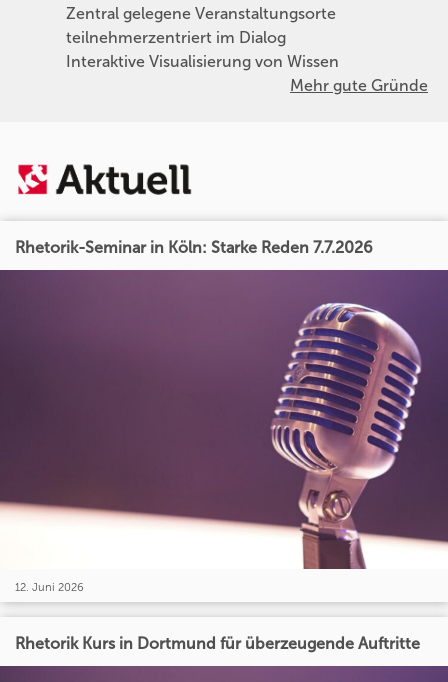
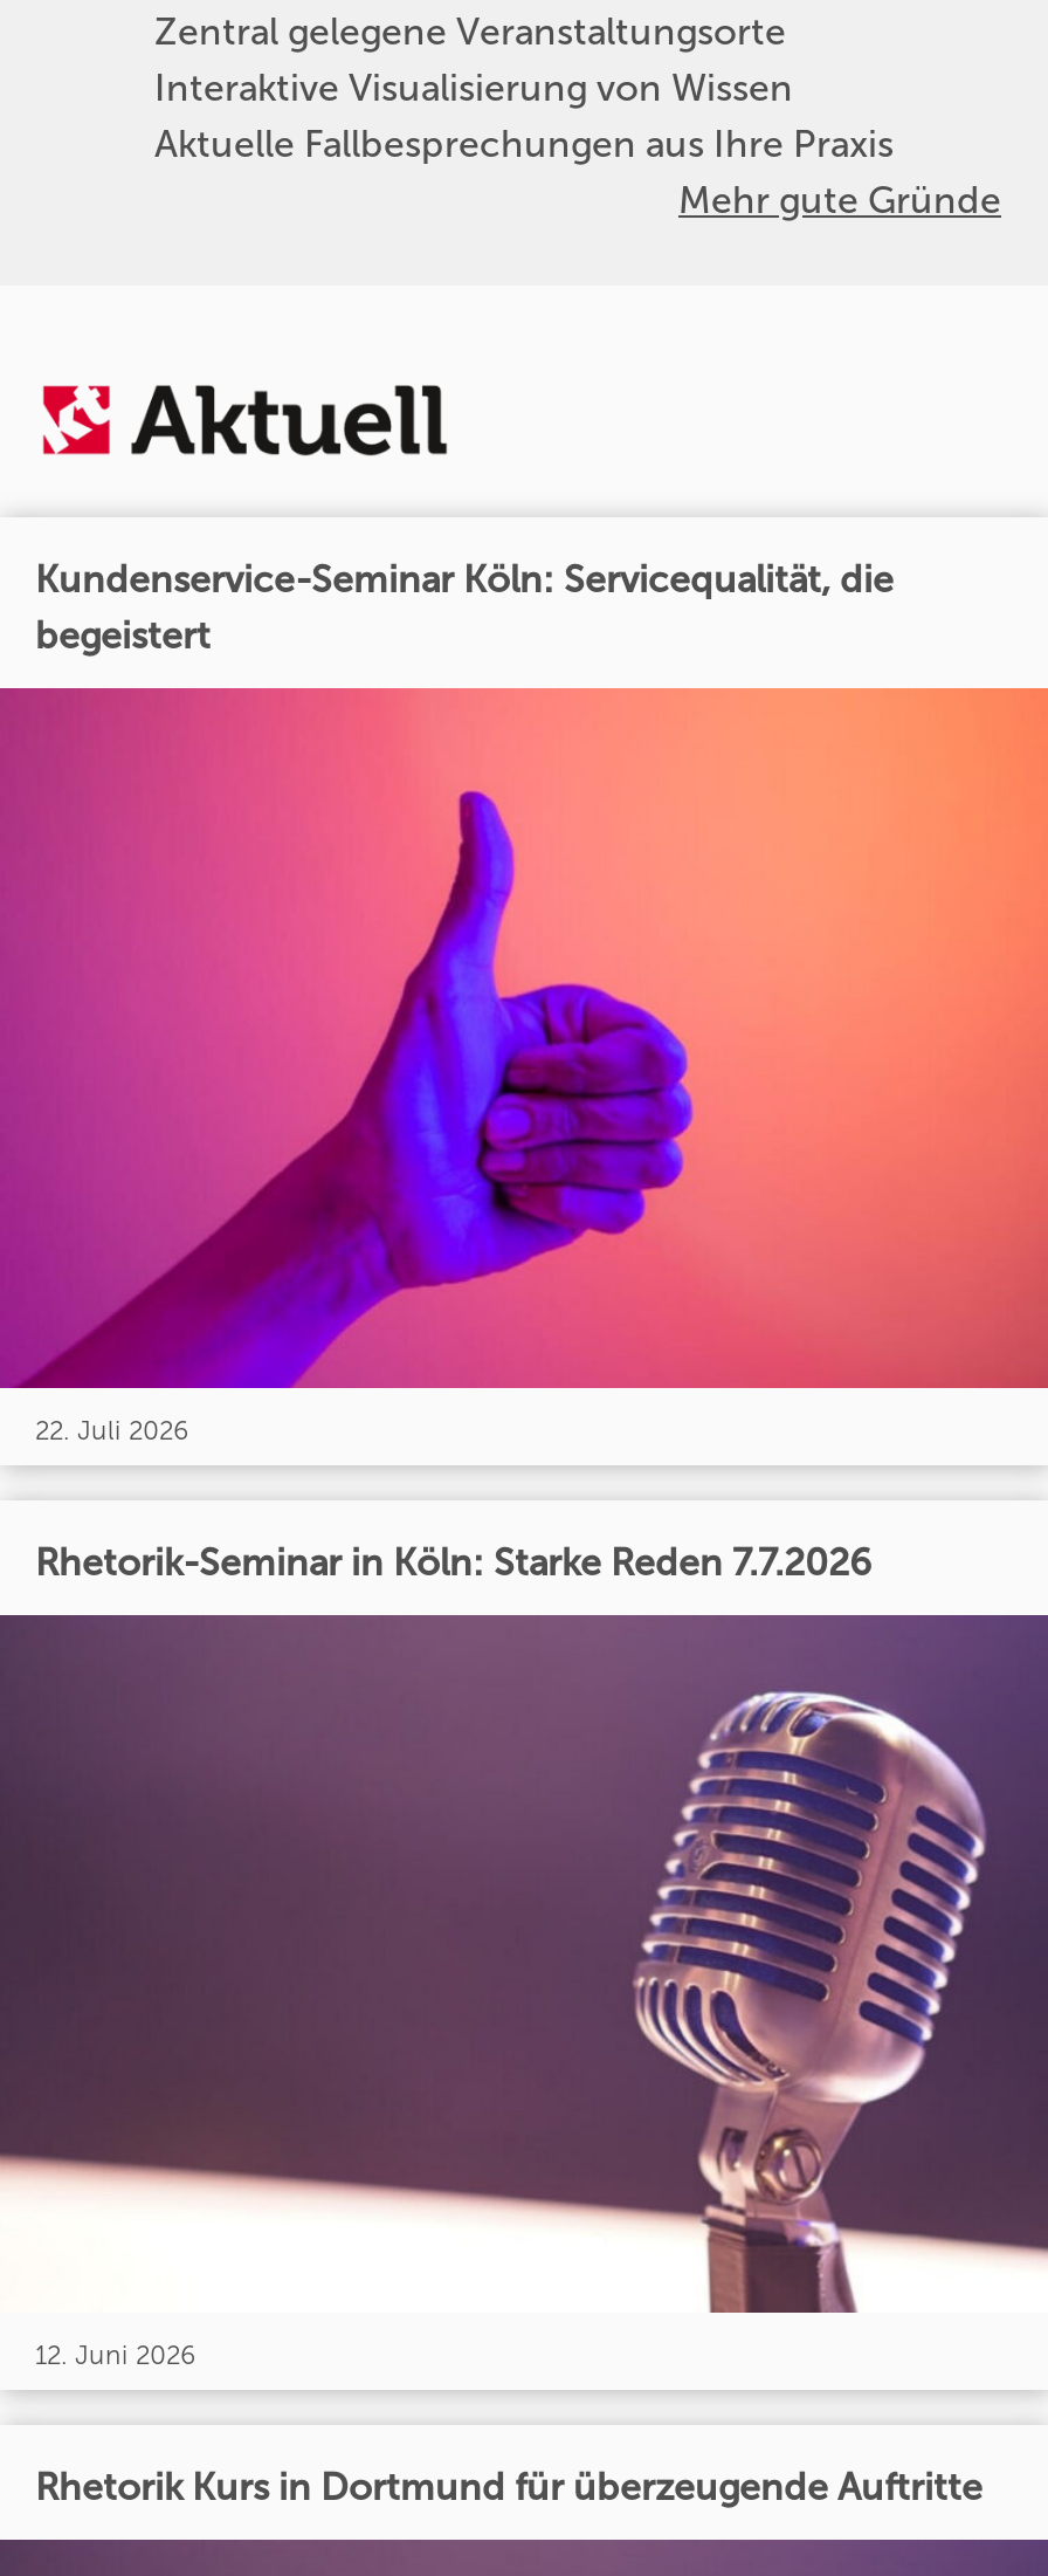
- teilnehmerzentriert im Dialog

moved up: Interaktive Visualisierung von Wissen

+ Aktuelle Fallbesprechungen aus Ihre Praxis

+ [image]
+ 22. Juli 2026

+ Kundenservice-Seminar Köln: Servicequalität, die
+ begeistert
